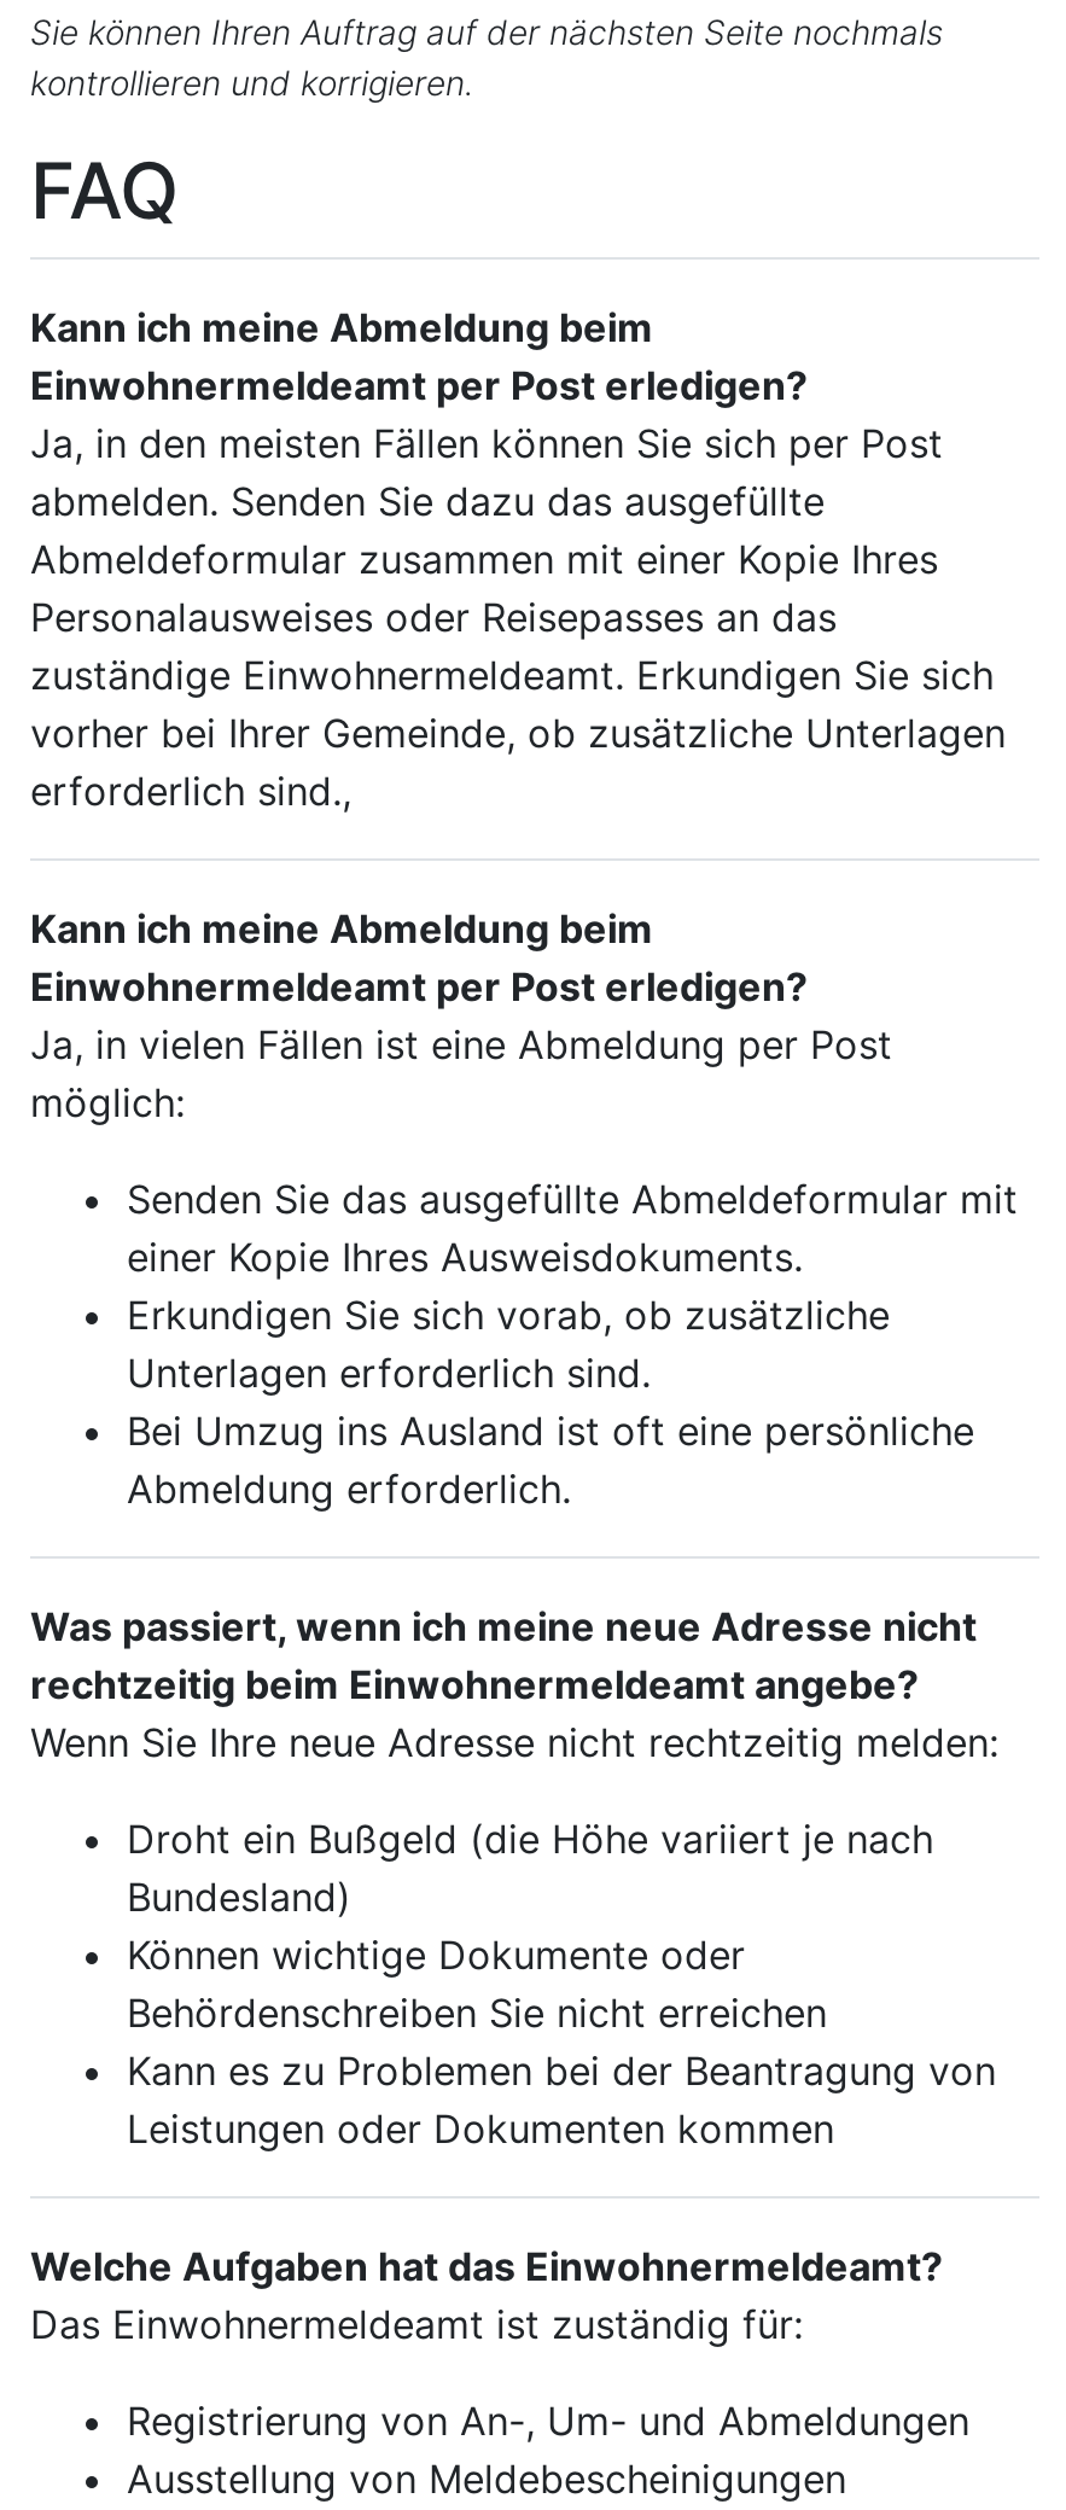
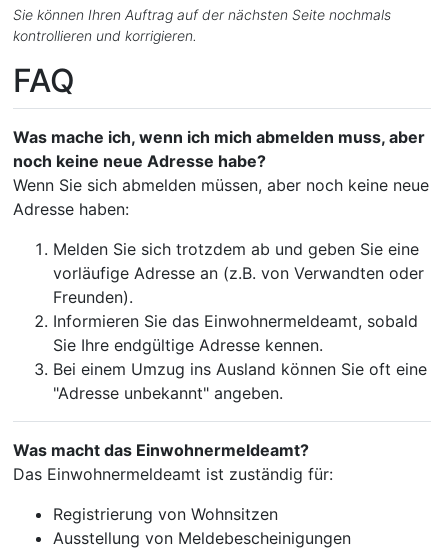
- Kann ich meine Abmeldung beim
- Einwohnermeldeamt per Post erledigen?
- Ja, in den meisten Fällen können Sie sich per Post
- abmelden. Senden Sie dazu das ausgefüllte
- Abmeldeformular zusammen mit einer Kopie Ihres
- Personalausweises oder Reisepasses an das
- zuständige Einwohnermeldeamt. Erkundigen Sie sich
- vorher bei Ihrer Gemeinde, ob zusätzliche Unterlagen
- erforderlich sind.,
- Kann ich meine Abmeldung beim
- Einwohnermeldeamt per Post erledigen?
- Ja, in vielen Fällen ist eine Abmeldung per Post
- möglich:
- Senden Sie das ausgefüllte Abmeldeformular mit
- einer Kopie Ihres Ausweisdokuments.
- Erkundigen Sie sich vorab, ob zusätzliche
- Unterlagen erforderlich sind.
- Bei Umzug ins Ausland ist oft eine persönliche
- Abmeldung erforderlich.
- Was passiert, wenn ich meine neue Adresse nicht
- rechtzeitig beim Einwohnermeldeamt angebe?
- Wenn Sie Ihre neue Adresse nicht rechtzeitig melden:
- Droht ein Bußgeld (die Höhe variiert je nach
- Bundesland)
- Können wichtige Dokumente oder
- Behördenschreiben Sie nicht erreichen
- Kann es zu Problemen bei der Beantragung von
- Leistungen oder Dokumenten kommen
- Welche Aufgaben hat das Einwohnermeldeamt?
+ Was mache ich, wenn ich mich abmelden muss, aber
+ noch keine neue Adresse habe?
+ Wenn Sie sich abmelden müssen, aber noch keine neue
+ Adresse haben:
+ Melden Sie sich trotzdem ab und geben Sie eine
+ vorläufige Adresse an (z.B. von Verwandten oder
+ Freunden).
+ Informieren Sie das Einwohnermeldeamt, sobald
+ Sie Ihre endgültige Adresse kennen.
+ Bei einem Umzug ins Ausland können Sie oft eine
+ "Adresse unbekannt" angeben.
+ Was macht das Einwohnermeldeamt?

- Registrierung von An-, Um- und Abmeldungen
+ Registrierung von Wohnsitzen
